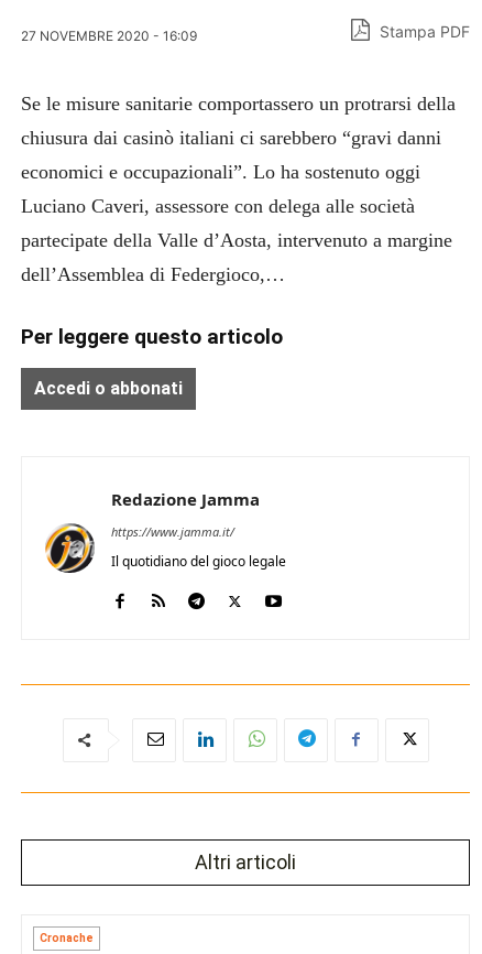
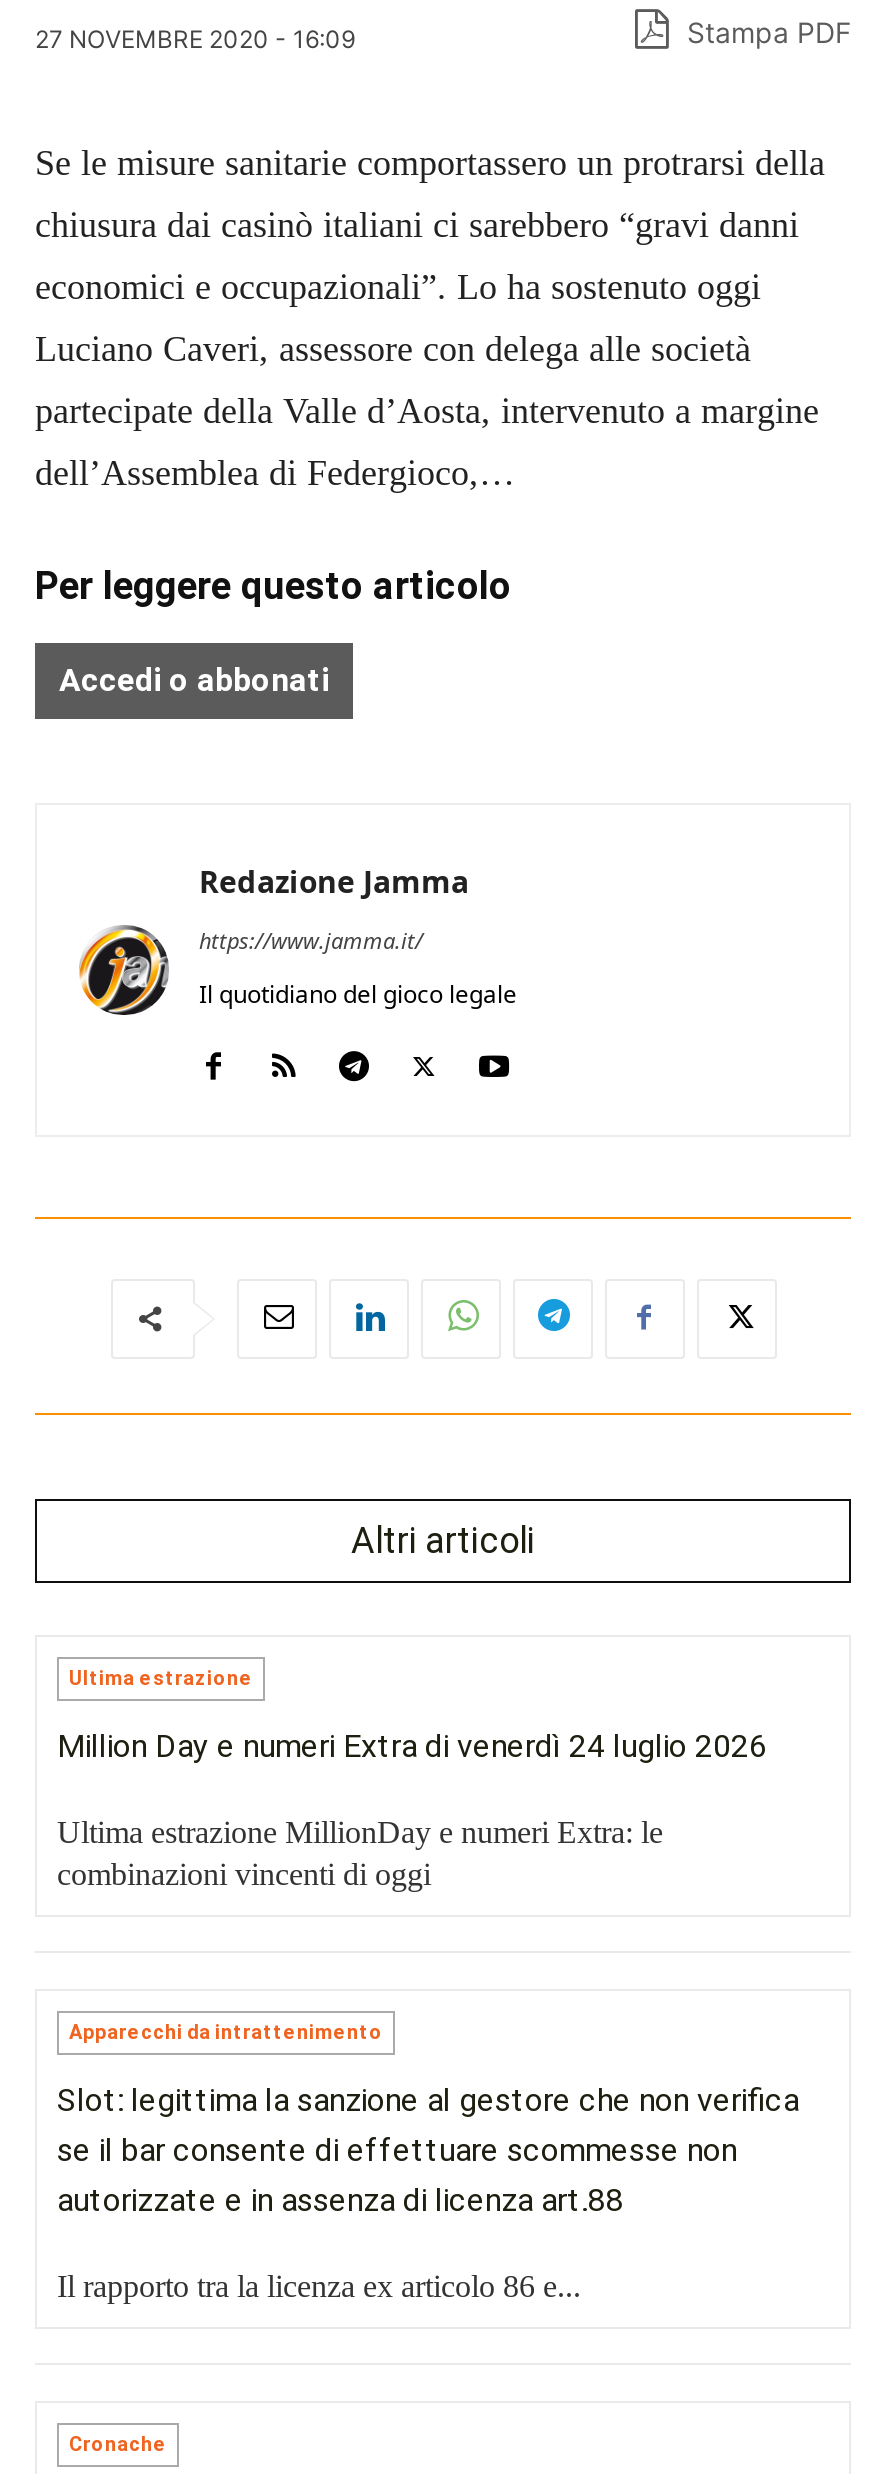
+ Ultima estrazione
+ Million Day e numeri Extra di venerdì 24 luglio 2026
+ Ultima estrazione MillionDay e numeri Extra: le
+ combinazioni vincenti di oggi

+ Apparecchi da intrattenimento
+ Slot: legittima la sanzione al gestore che non verifica
+ se il bar consente di effettuare scommesse non
+ autorizzate e in assenza di licenza art.88
+ Il rapporto tra la licenza ex articolo 86 e...
